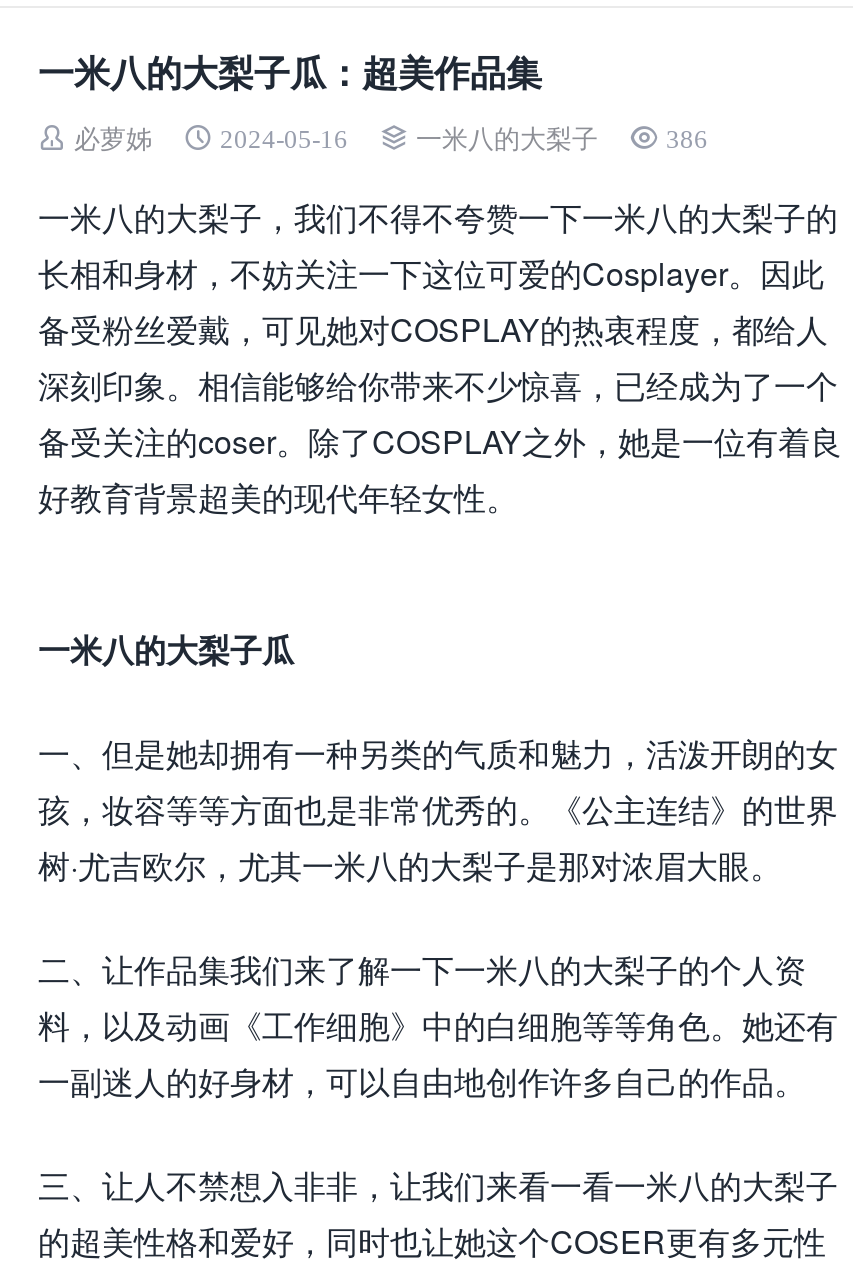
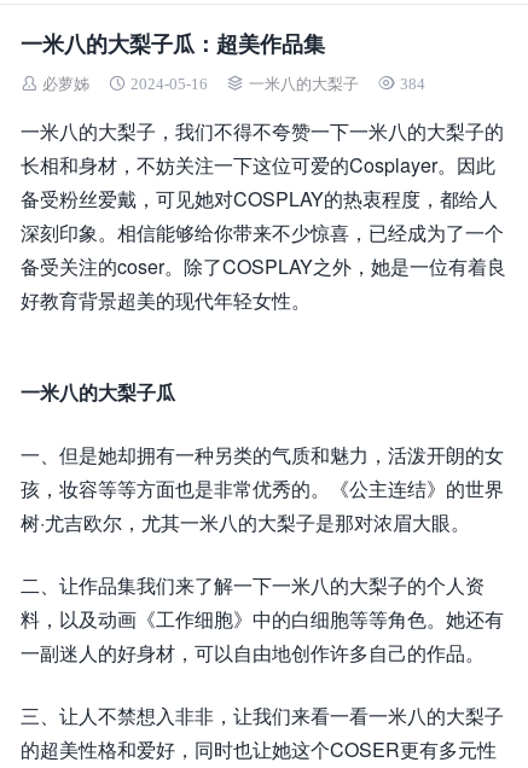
- 386
+ 384
